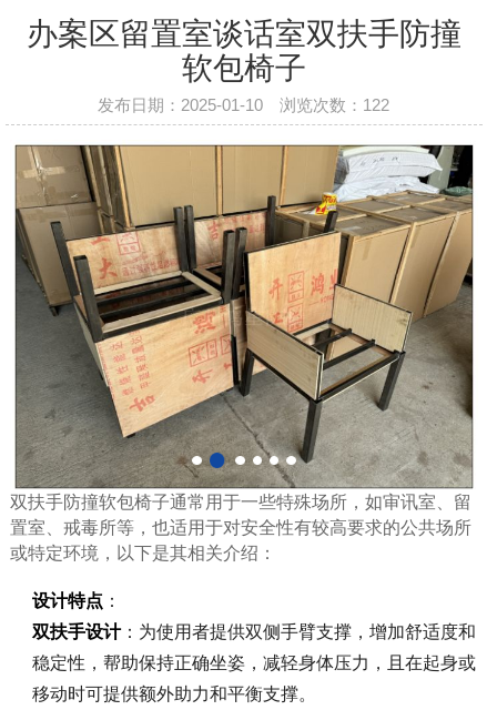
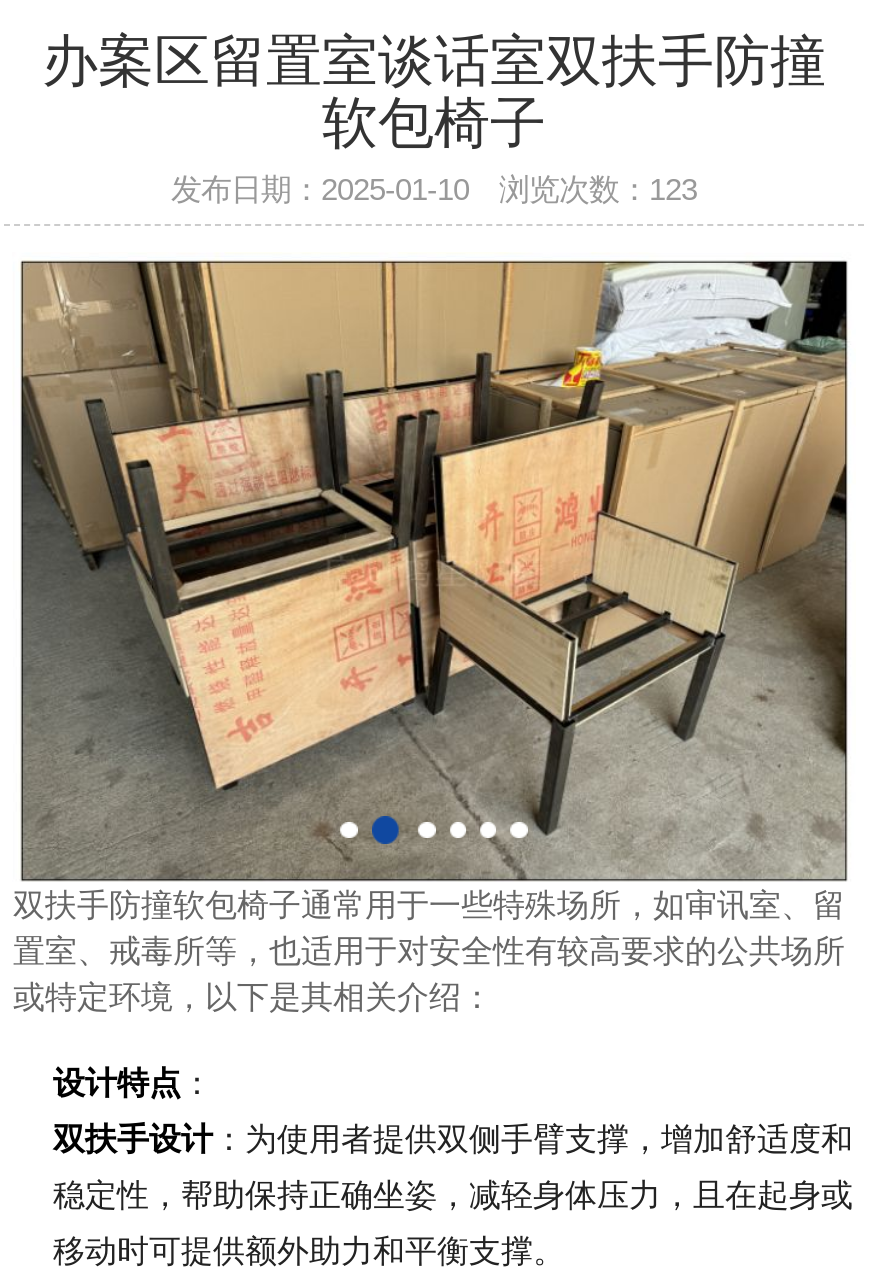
- 发布日期：2025-01-10 浏览次数：122
+ 发布日期：2025-01-10 浏览次数：123
